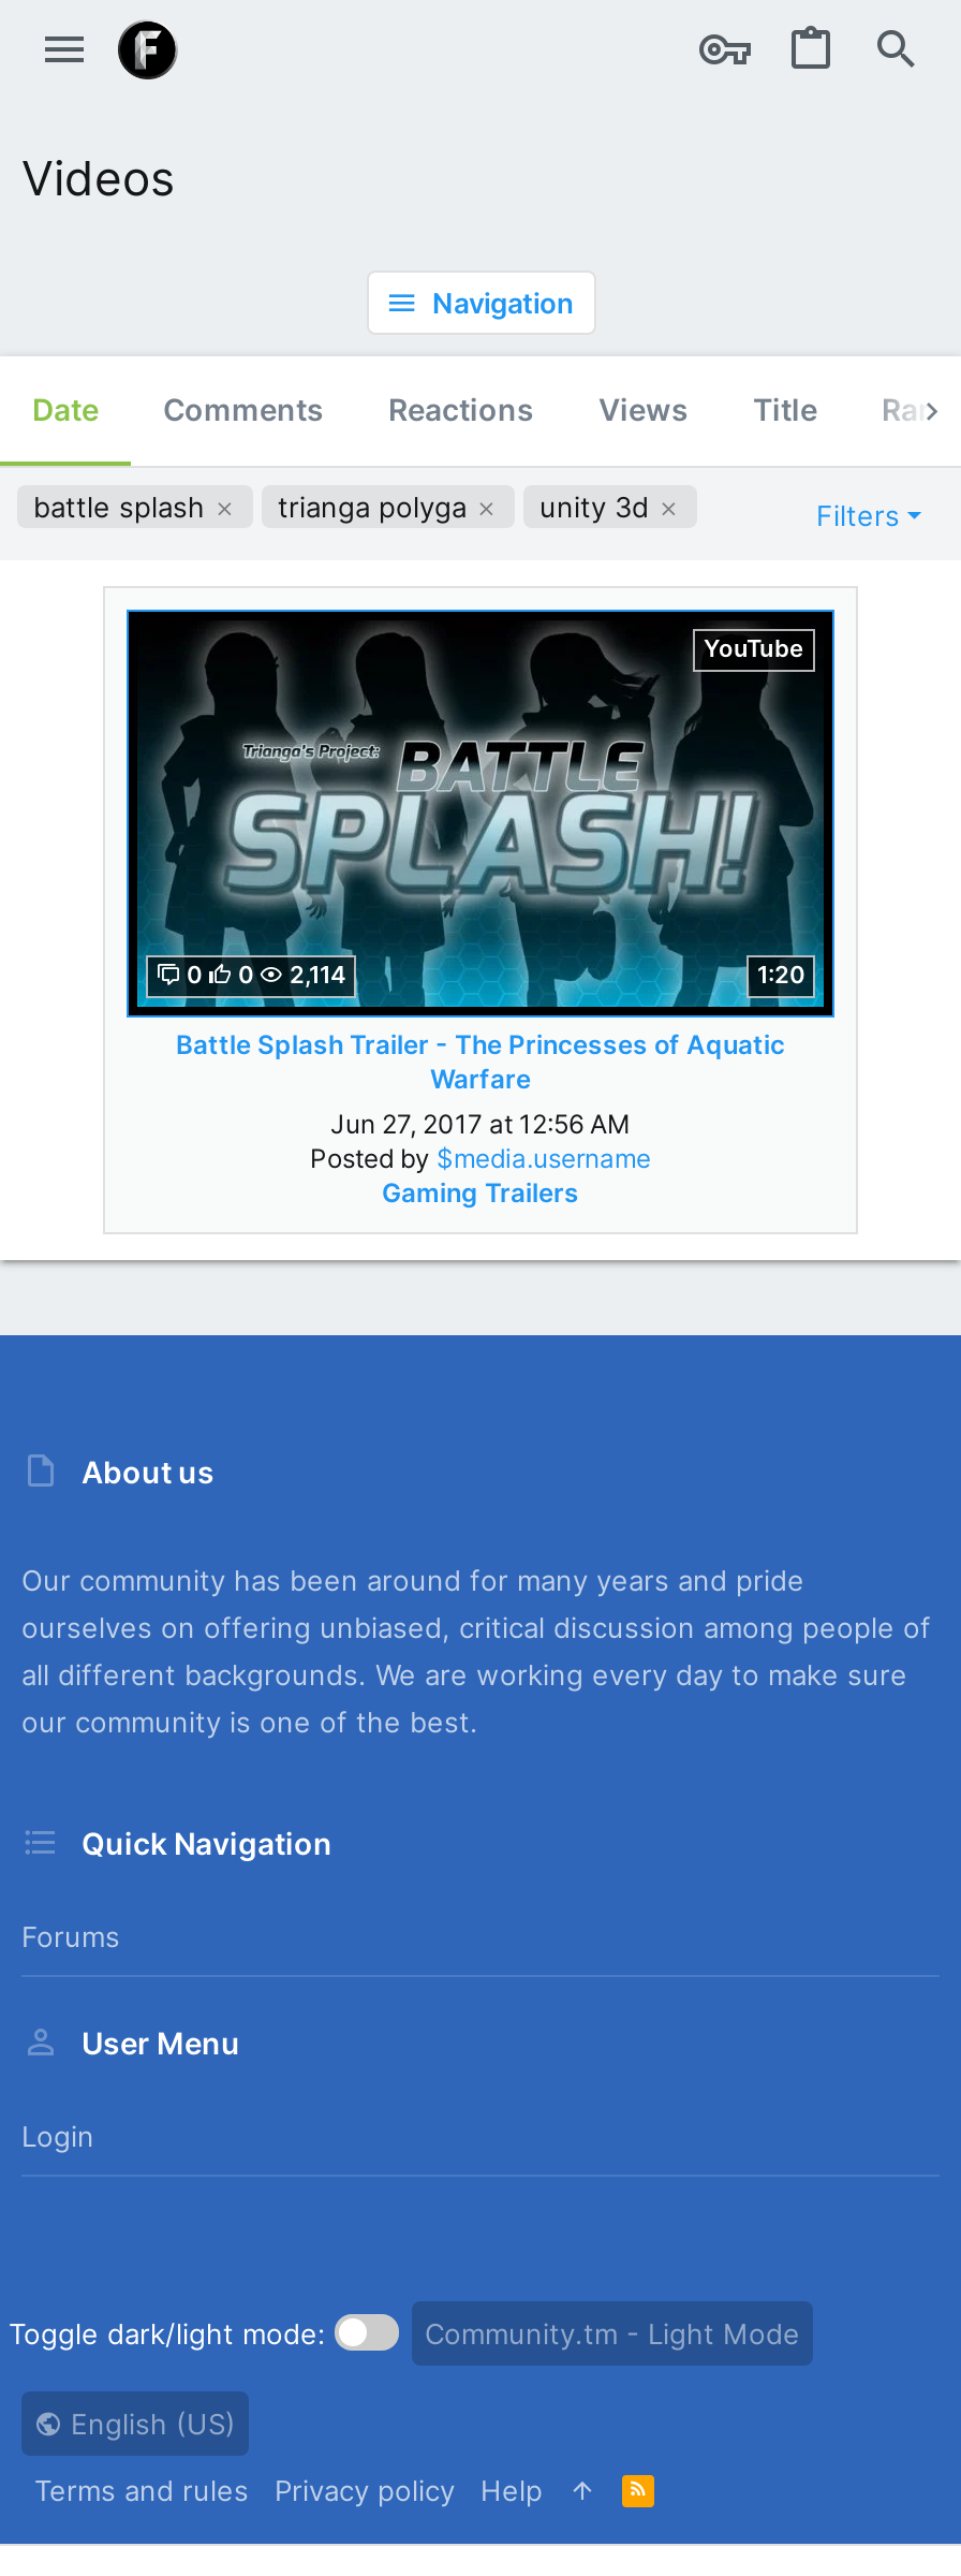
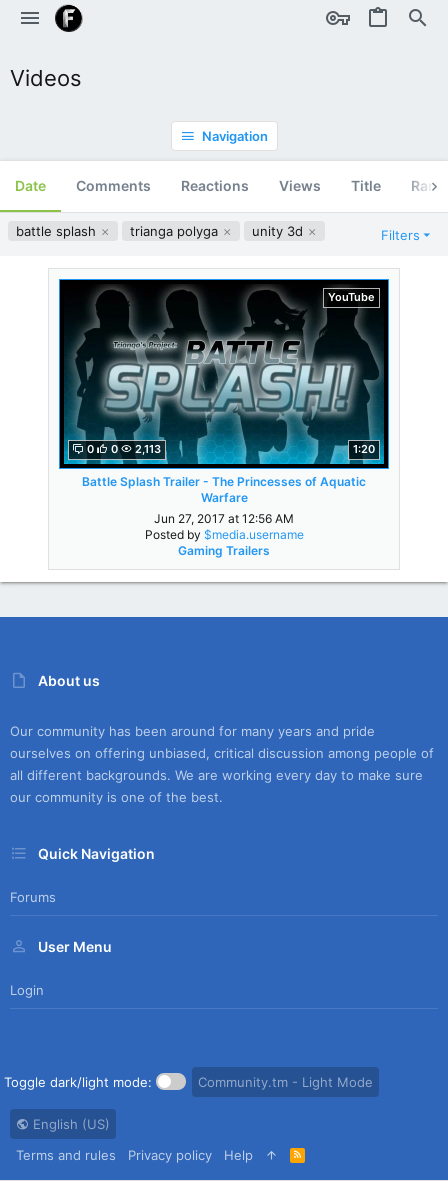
- 2,114
+ 2,113
